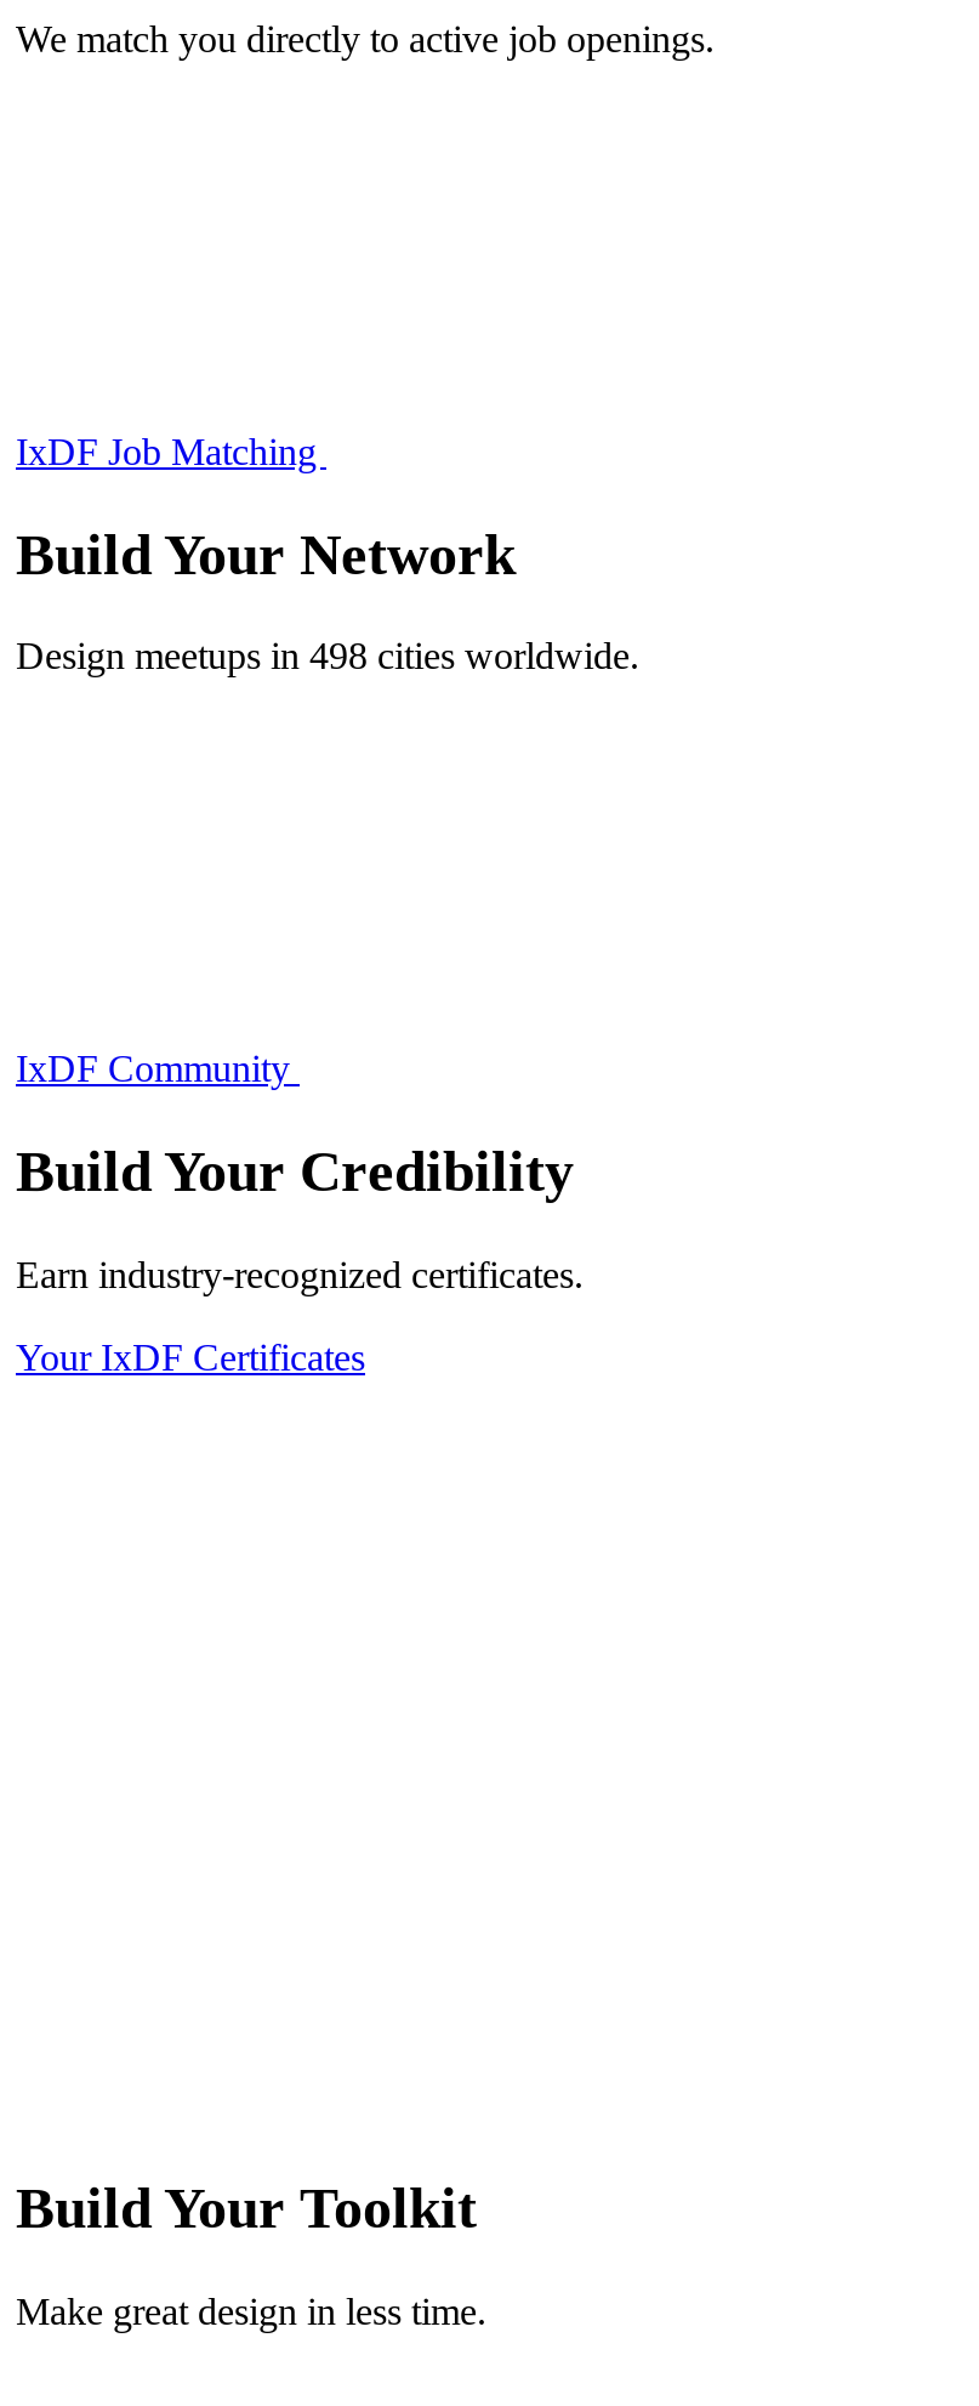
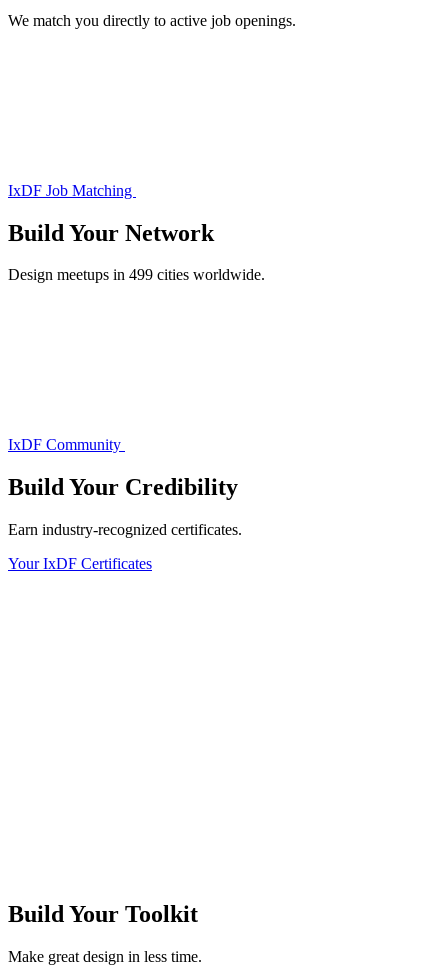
- Design meetups in 498 cities worldwide.
+ Design meetups in 499 cities worldwide.
